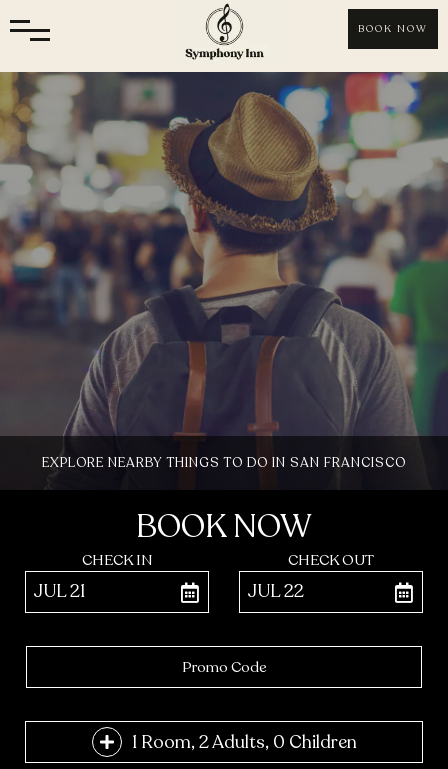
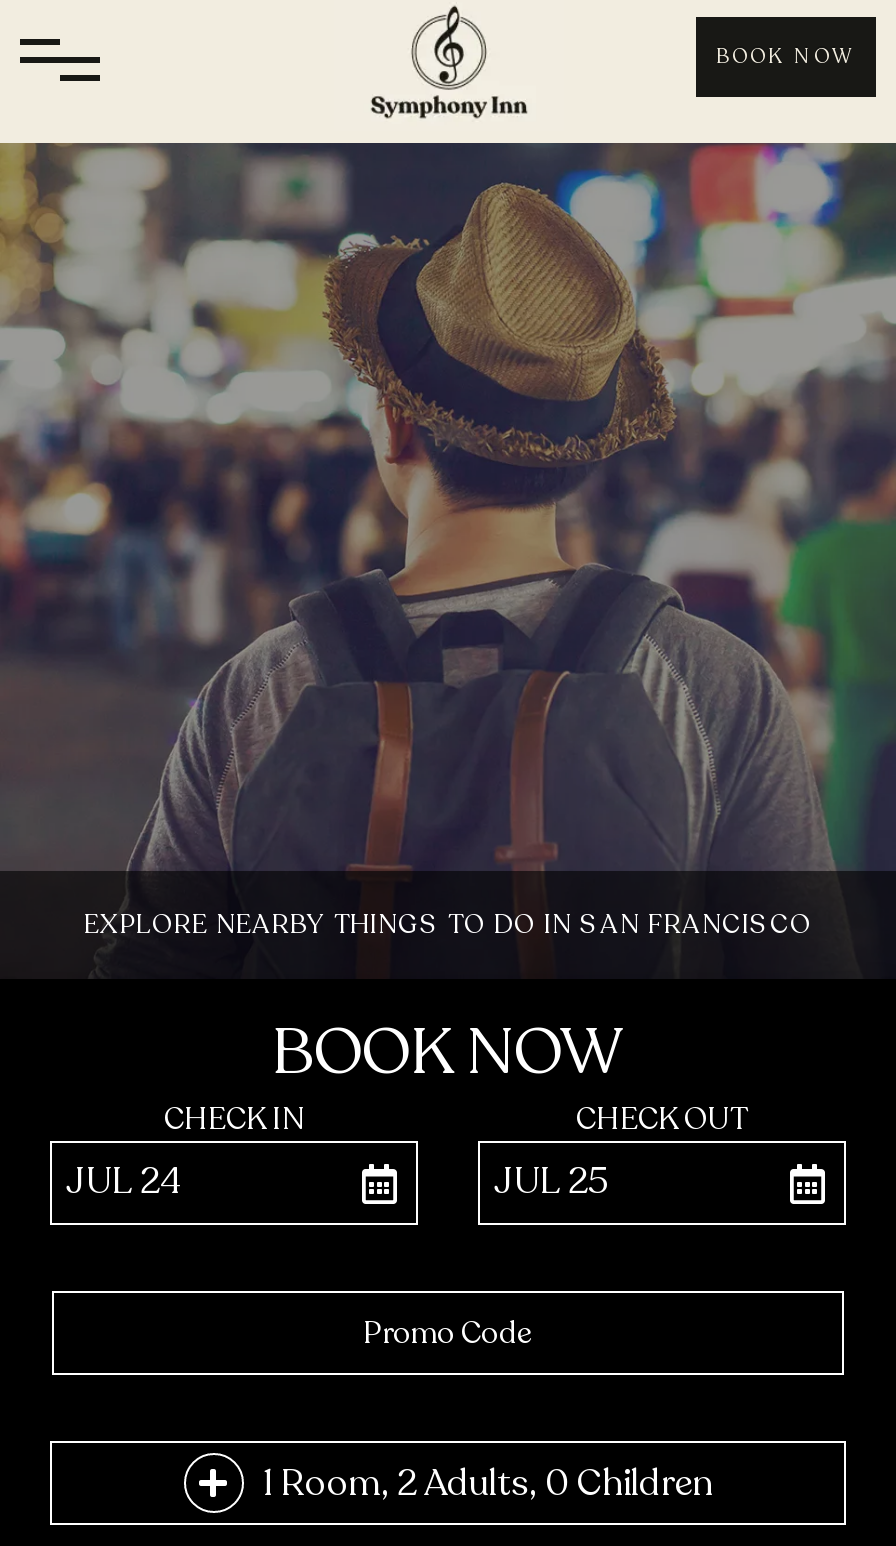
- JUL 21
+ JUL 24

- JUL 22
+ JUL 25
